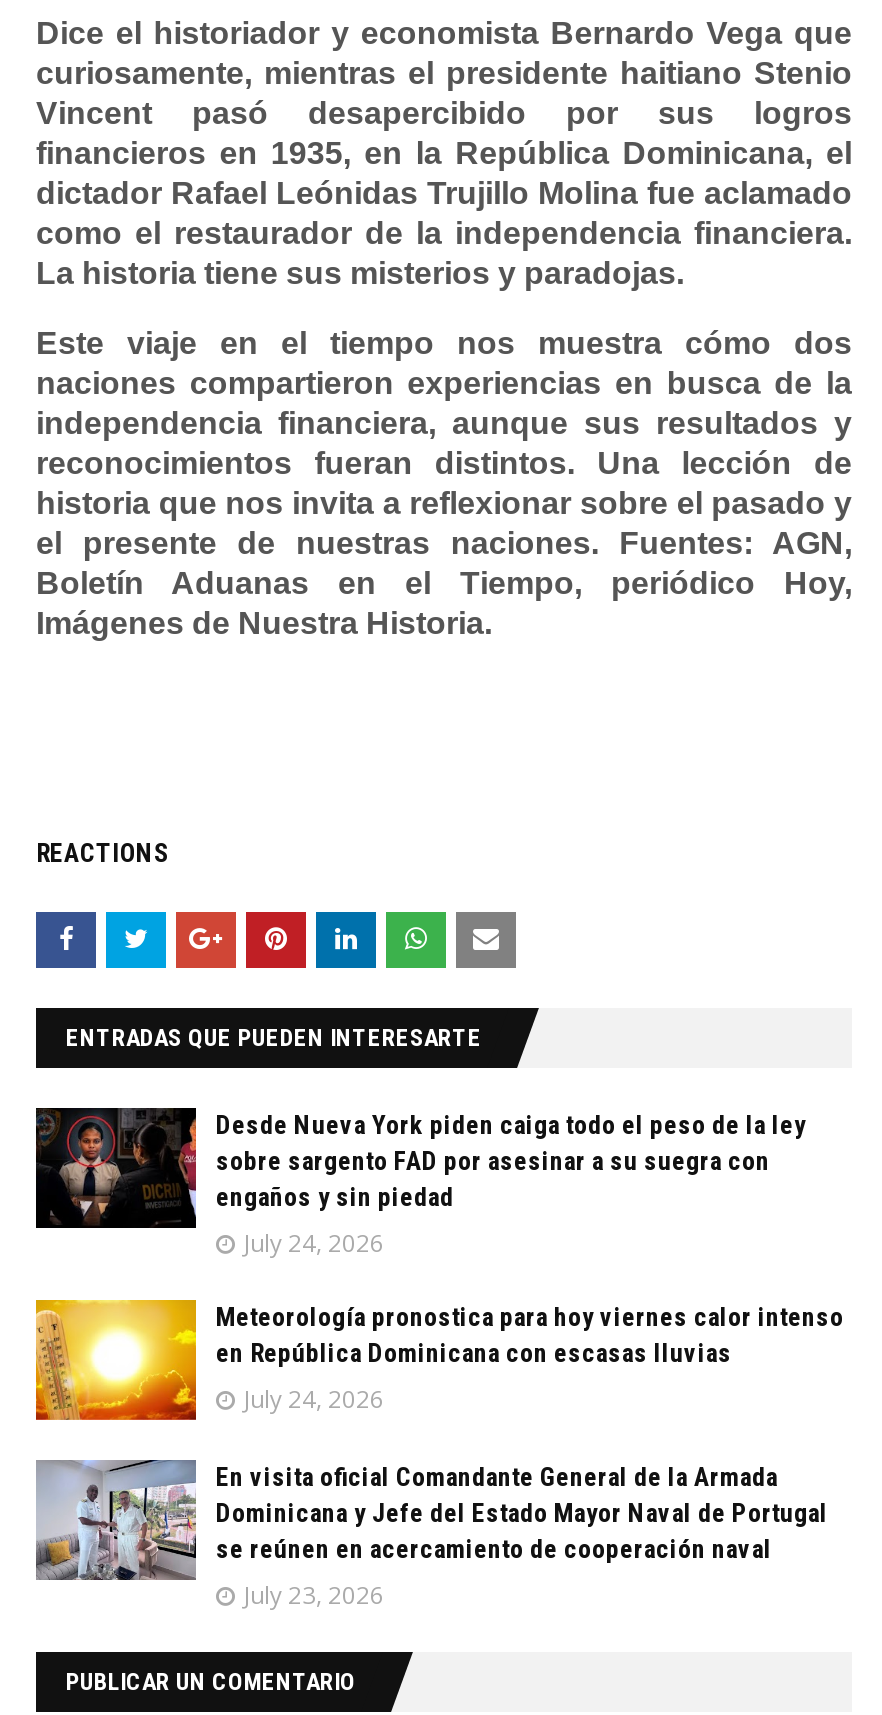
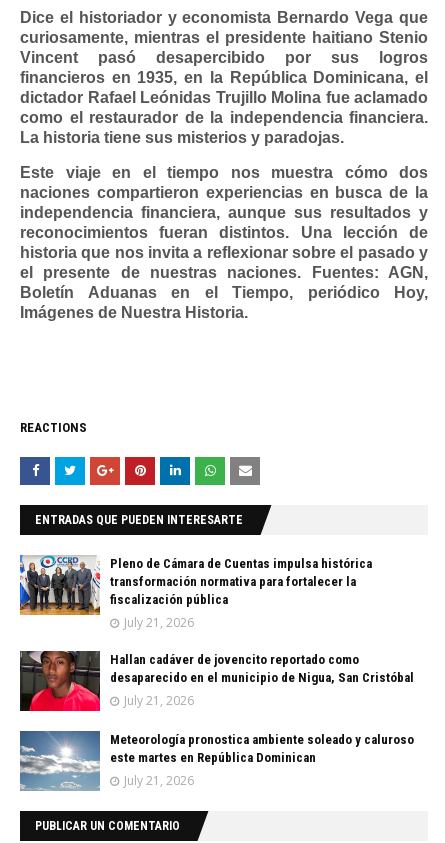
- [image]
- Desde Nueva York piden caiga todo el peso de la ley
- sobre sargento FAD por asesinar a su suegra con
- engaños y sin piedad
- July 24, 2026
+ [image]
+ Pleno de Cámara de Cuentas impulsa histórica
+ transformación normativa para fortalecer la
+ fiscalización pública
+ July 21, 2026

- [image]
- Meteorología pronostica para hoy viernes calor intenso
- en República Dominicana con escasas lluvias
- July 24, 2026
+ [image]
+ Hallan cadáver de jovencito reportado como
+ desaparecido en el municipio de Nigua, San Cristóbal
+ July 21, 2026

- [image]
- En visita oficial Comandante General de la Armada
- Dominicana y Jefe del Estado Mayor Naval de Portugal
- se reúnen en acercamiento de cooperación naval
- July 23, 2026
+ [image]
+ Meteorología pronostica ambiente soleado y caluroso
+ este martes en República Dominican
+ July 21, 2026
